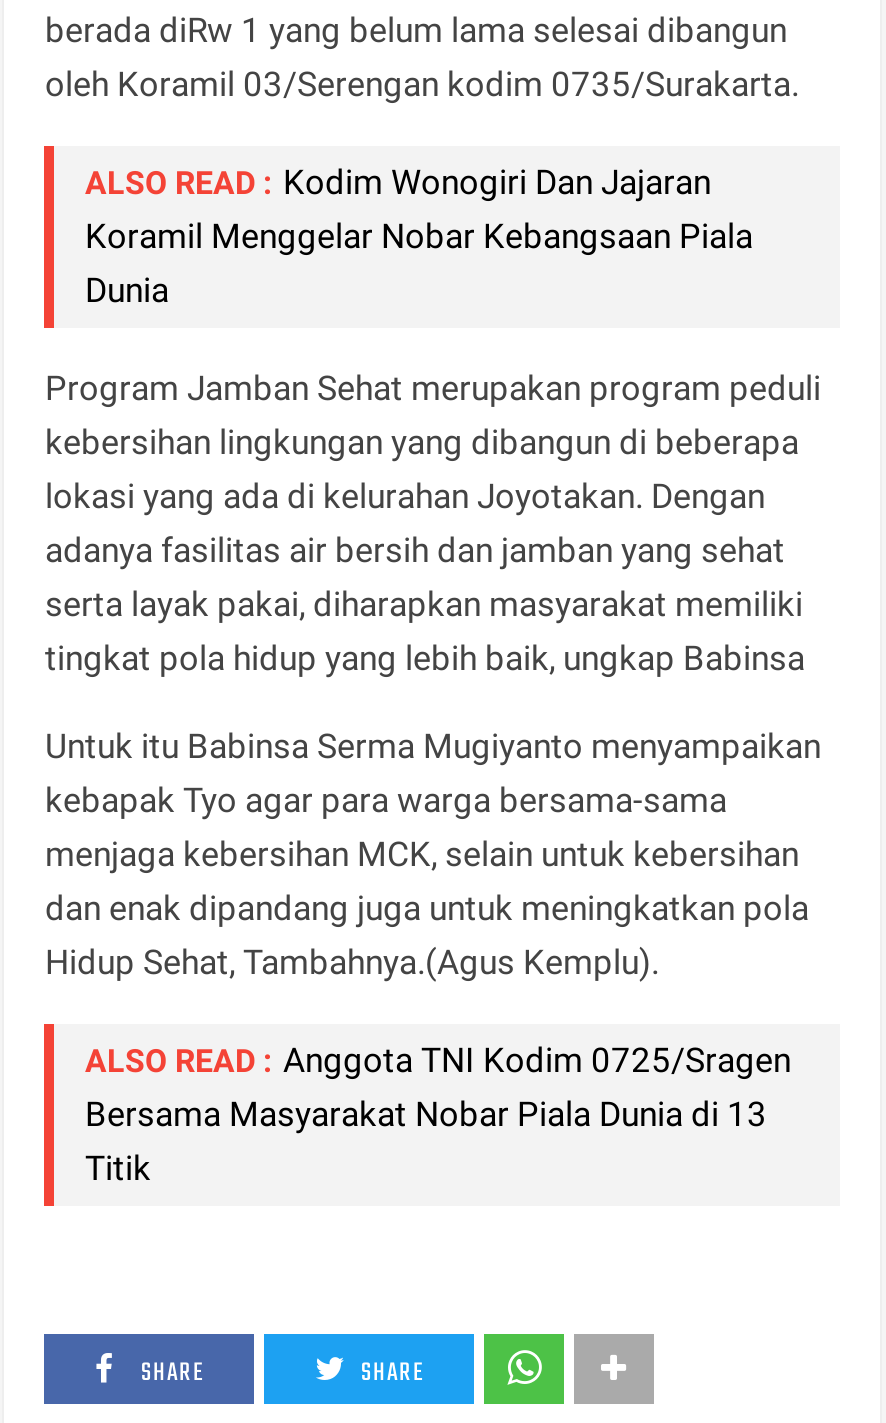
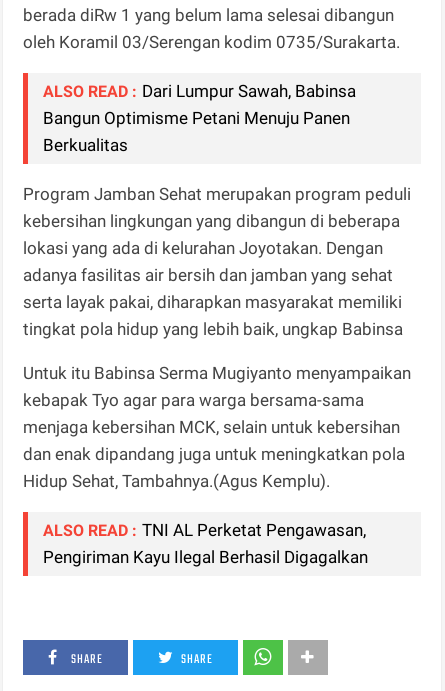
- ALSO READ : Kodim Wonogiri Dan Jajaran
- Koramil Menggelar Nobar Kebangsaan Piala
- Dunia
+ ALSO READ : Dari Lumpur Sawah, Babinsa
+ Bangun Optimisme Petani Menuju Panen
+ Berkualitas

- ALSO READ : Anggota TNI Kodim 0725/Sragen
- Bersama Masyarakat Nobar Piala Dunia di 13
- Titik
+ ALSO READ : TNI AL Perketat Pengawasan,
+ Pengiriman Kayu Ilegal Berhasil Digagalkan
